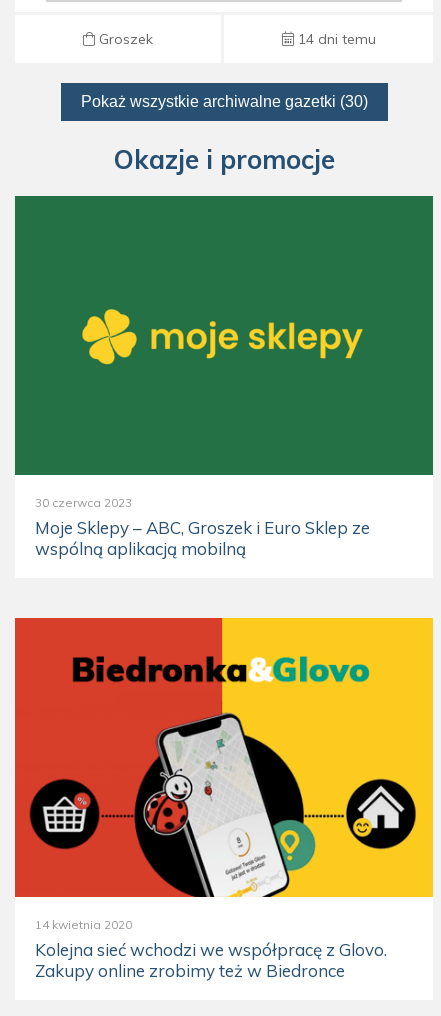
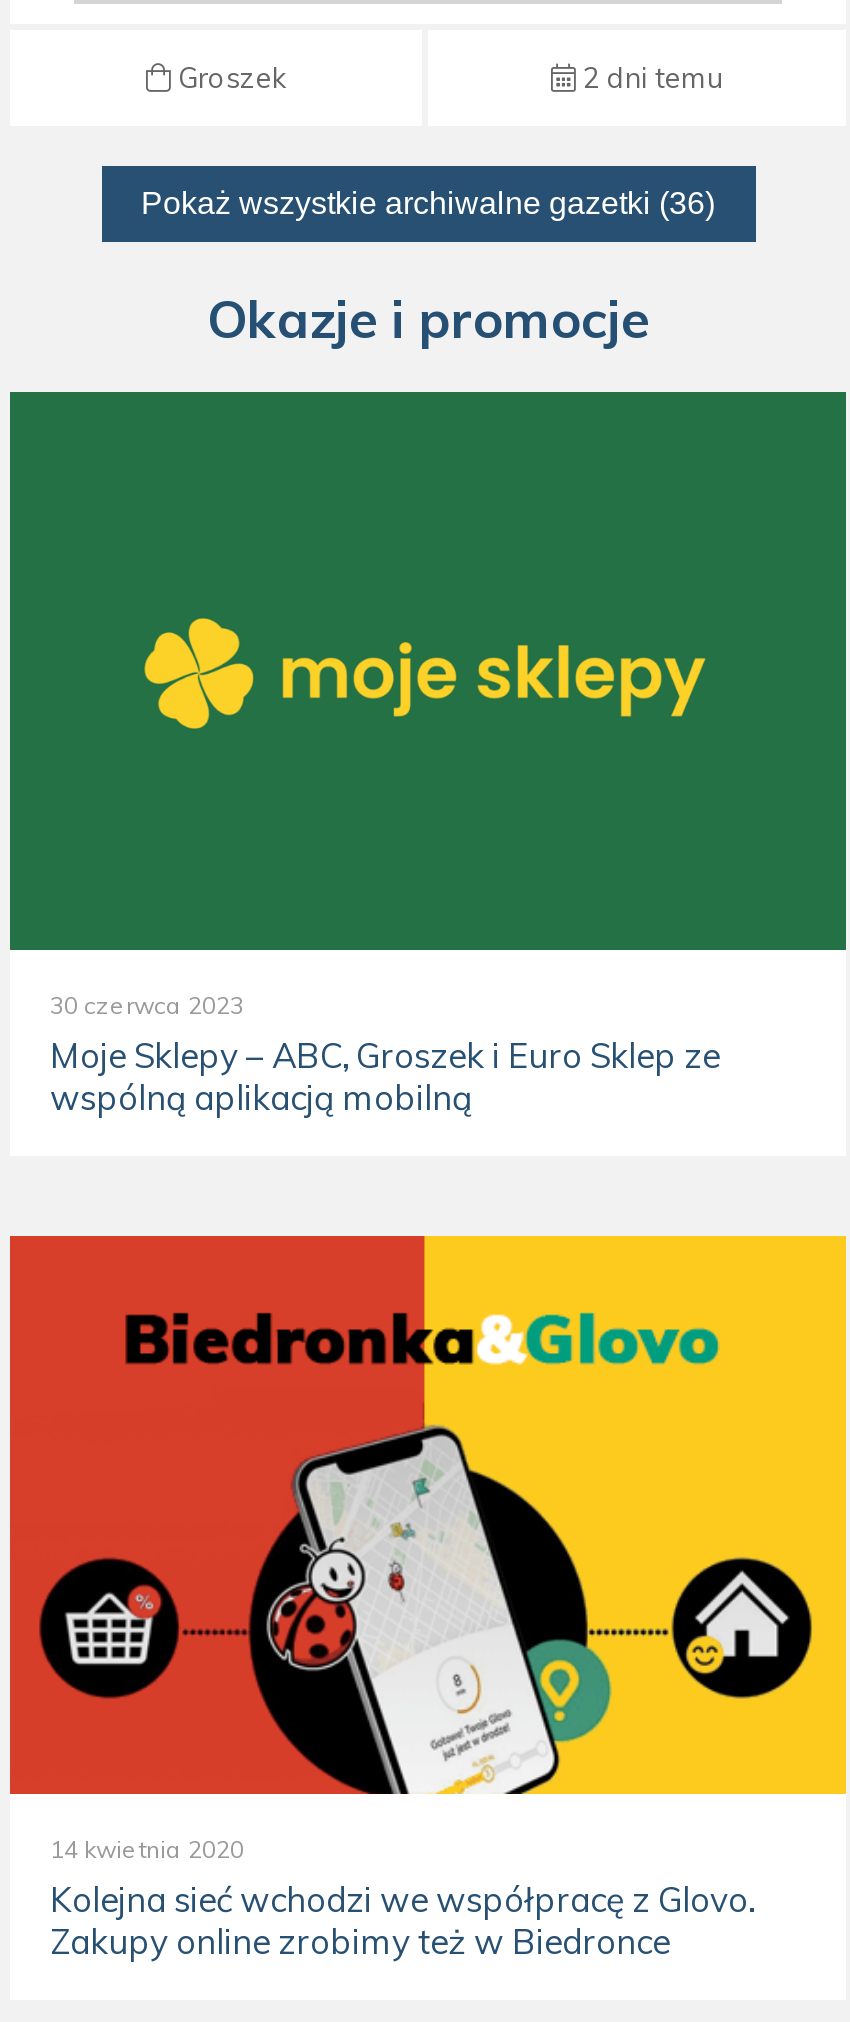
- 14 dni temu
+ 2 dni temu

- Pokaż wszystkie archiwalne gazetki (30)
+ Pokaż wszystkie archiwalne gazetki (36)
